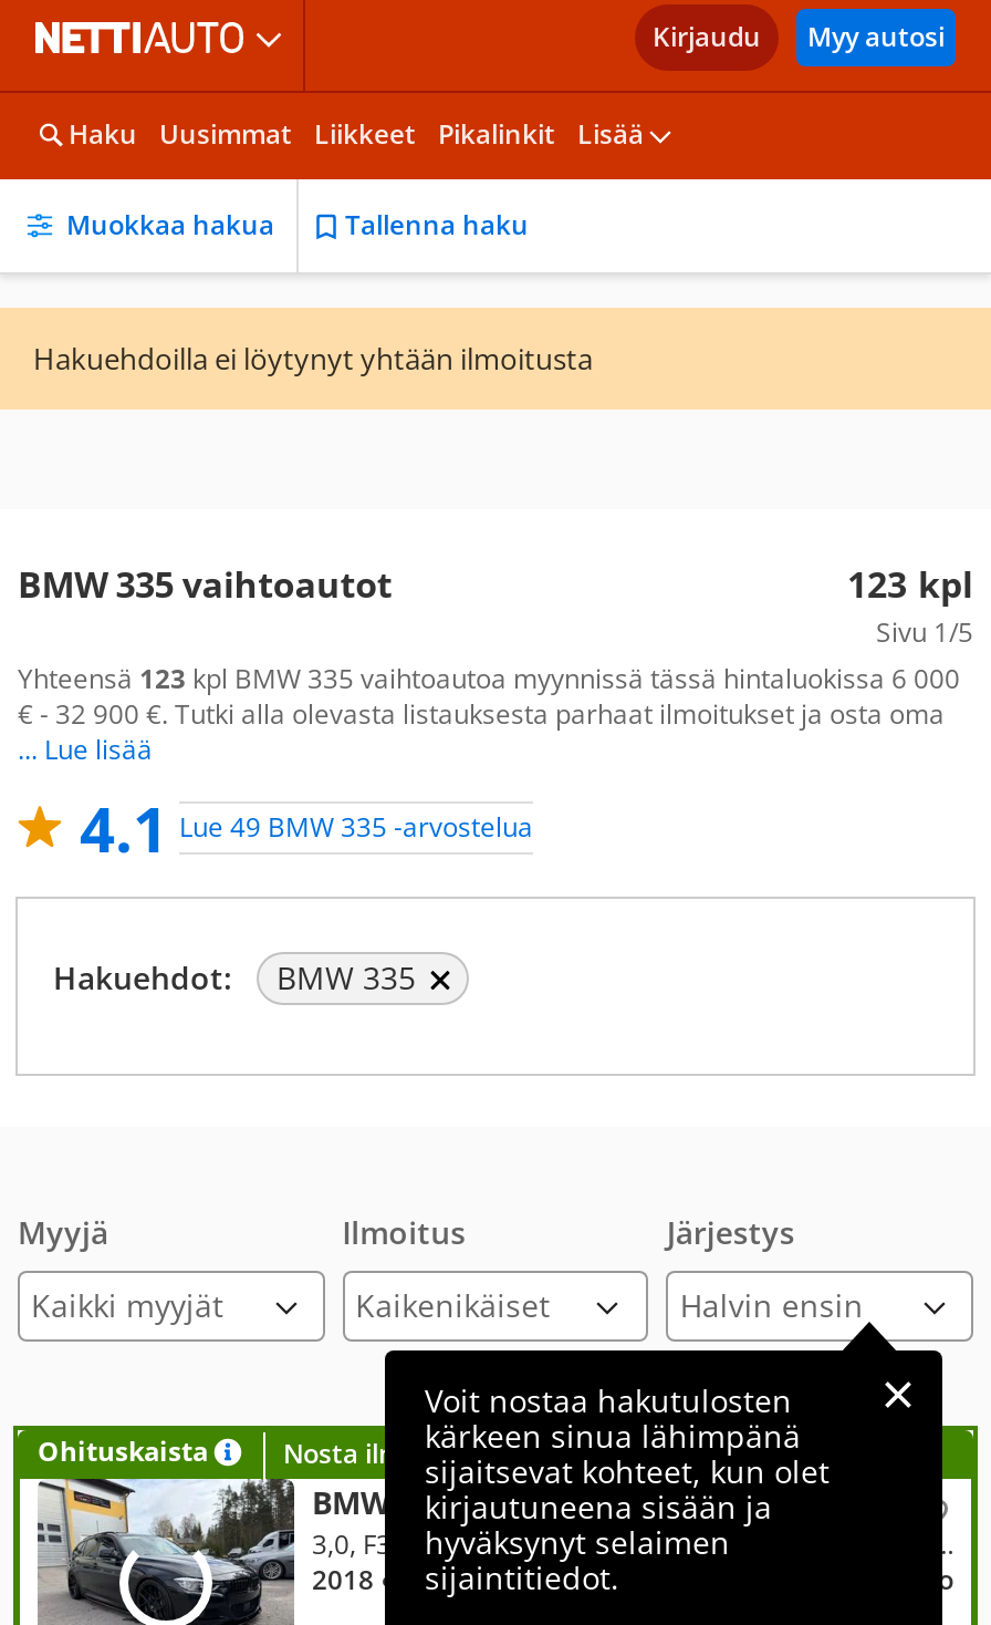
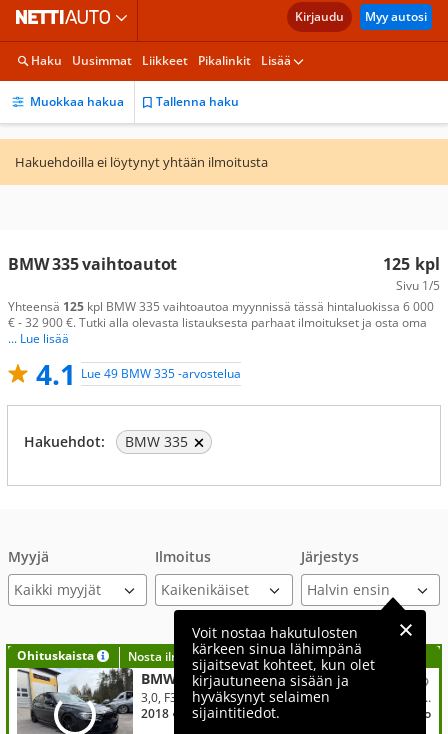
- 123 kpl
+ 125 kpl

- Yhteensä 123 kpl BMW 335 vaihtoautoa myynnissä tässä hintaluokissa 6 000
+ Yhteensä 125 kpl BMW 335 vaihtoautoa myynnissä tässä hintaluokissa 6 000
